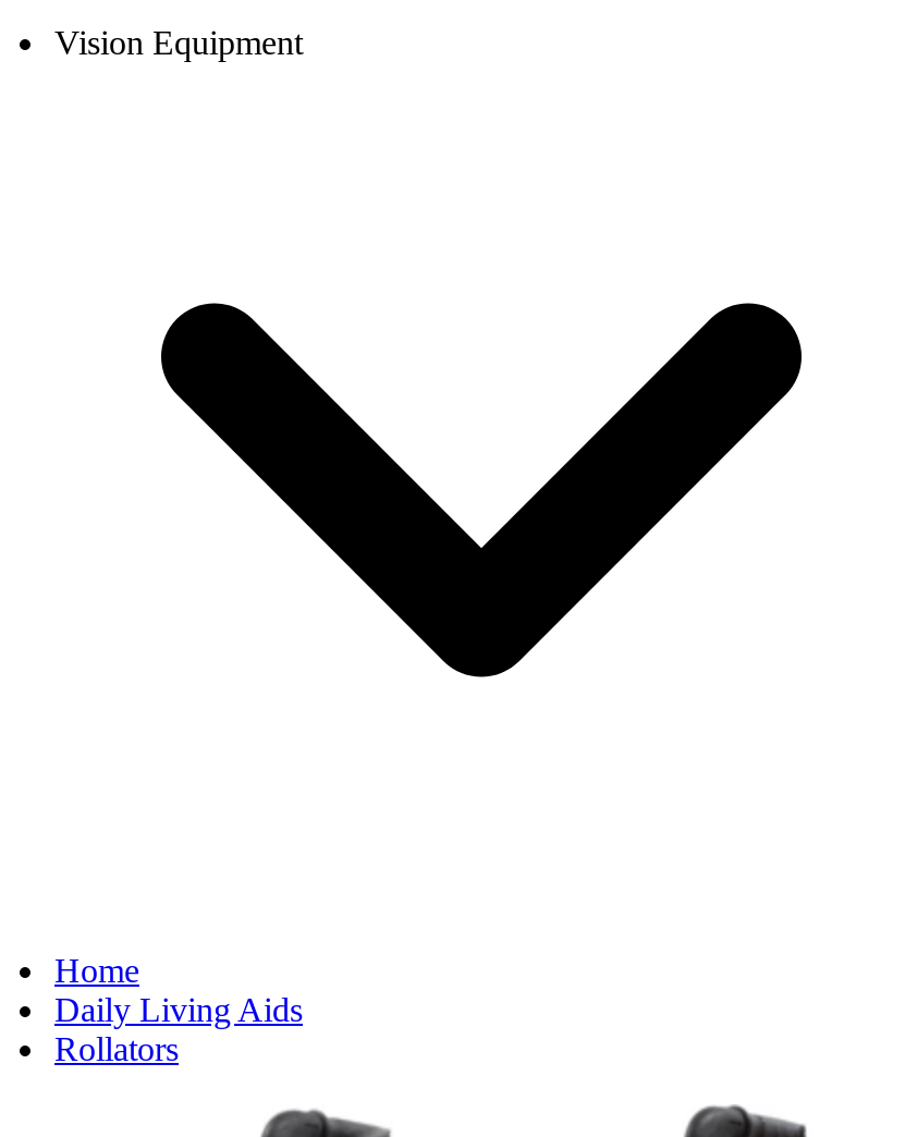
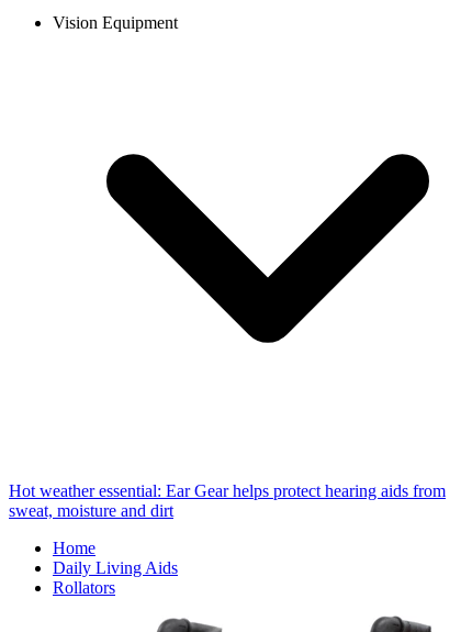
+ Hot weather essential: Ear Gear helps protect hearing aids from
+ sweat, moisture and dirt
